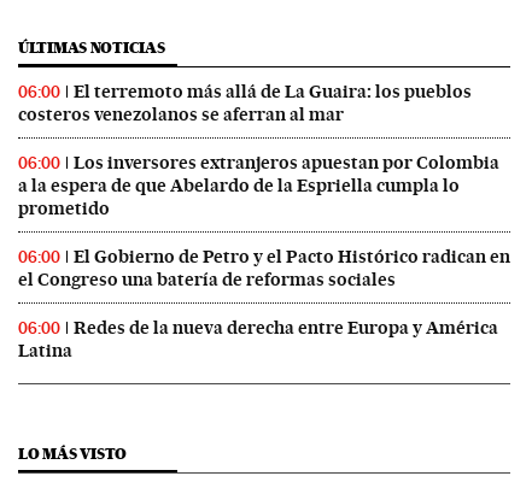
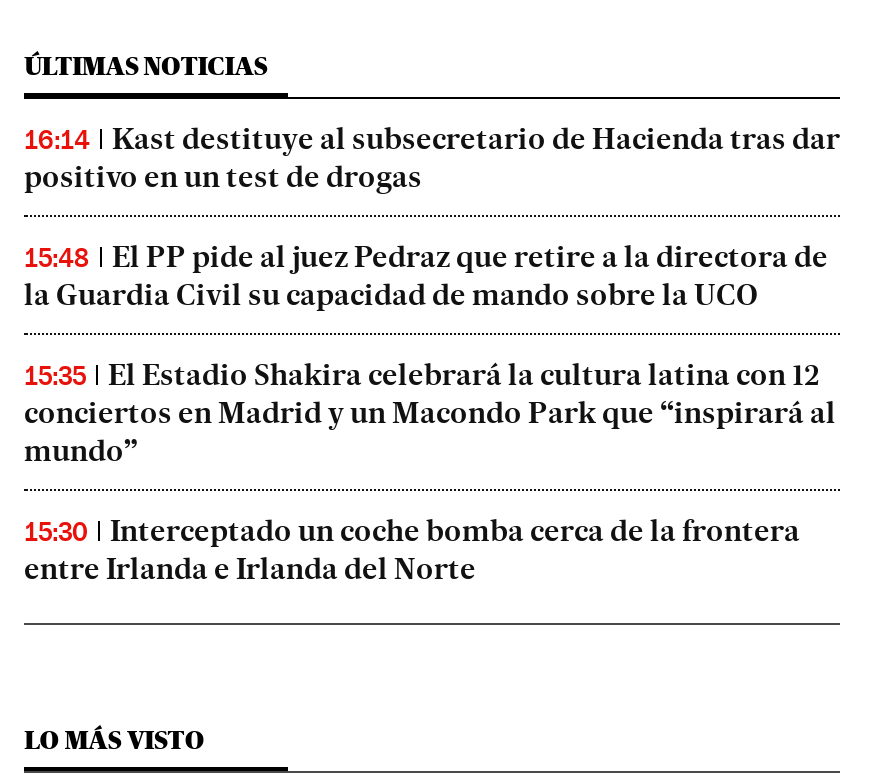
- 06:00
- El terremoto más allá de La Guaira: los pueblos
- costeros venezolanos se aferran al mar
+ 16:14
+ Kast destituye al subsecretario de Hacienda tras dar
+ positivo en un test de drogas

- 06:00
- Los inversores extranjeros apuestan por Colombia
- a la espera de que Abelardo de la Espriella cumpla lo
- prometido
+ 15:48
+ El PP pide al juez Pedraz que retire a la directora de
+ la Guardia Civil su capacidad de mando sobre la UCO

- 06:00
- El Gobierno de Petro y el Pacto Histórico radican en
- el Congreso una batería de reformas sociales
+ 15:35
+ El Estadio Shakira celebrará la cultura latina con 12
+ conciertos en Madrid y un Macondo Park que “inspirará al
+ mundo”

- 06:00
- Redes de la nueva derecha entre Europa y América
- Latina
+ 15:30
+ Interceptado un coche bomba cerca de la frontera
+ entre Irlanda e Irlanda del Norte
